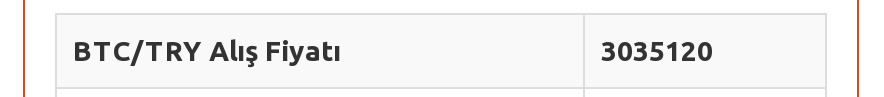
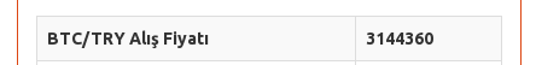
- 3035120
+ 3144360
